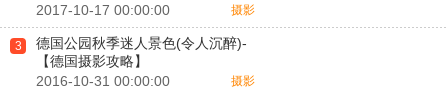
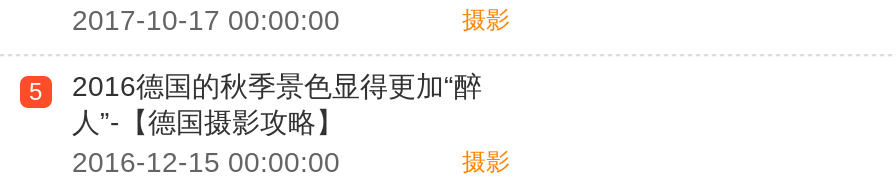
- 3
- 德国公园秋季迷人景色(令人沉醉)-
- 【德国摄影攻略】
- 2016-10-31 00:00:00
+ 5
+ 2016德国的秋季景色显得更加“醉
+ 人”-【德国摄影攻略】
+ 2016-12-15 00:00:00
